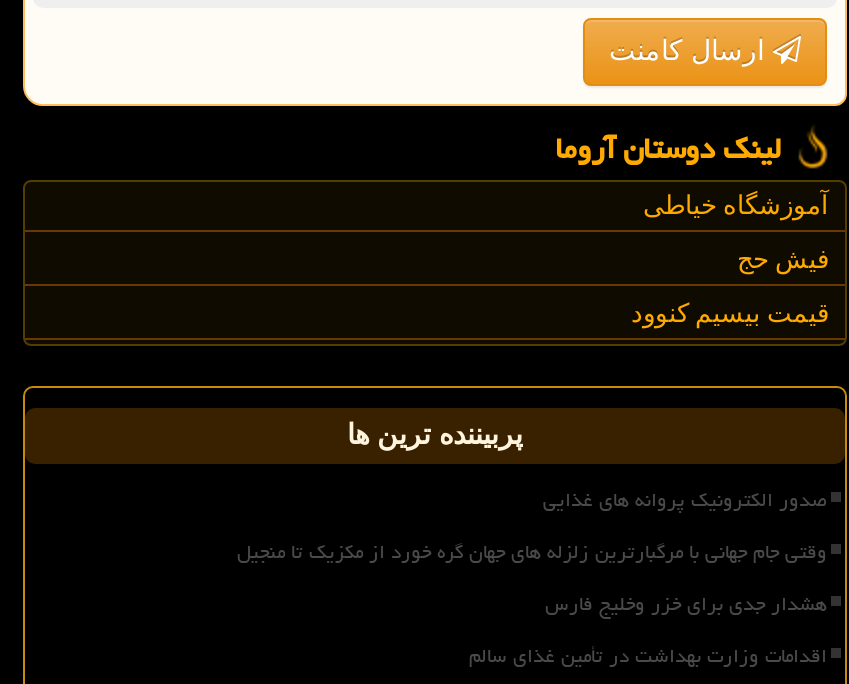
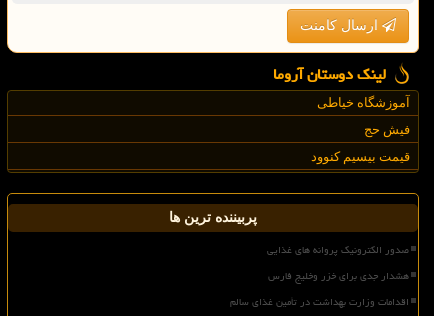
- وقتی جام جهانی با مرگبارترین زلزله های جهان گره خورد از مکزیک تا منجیل
